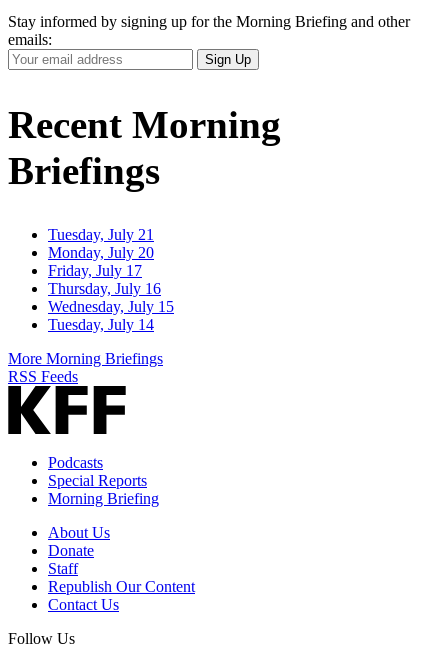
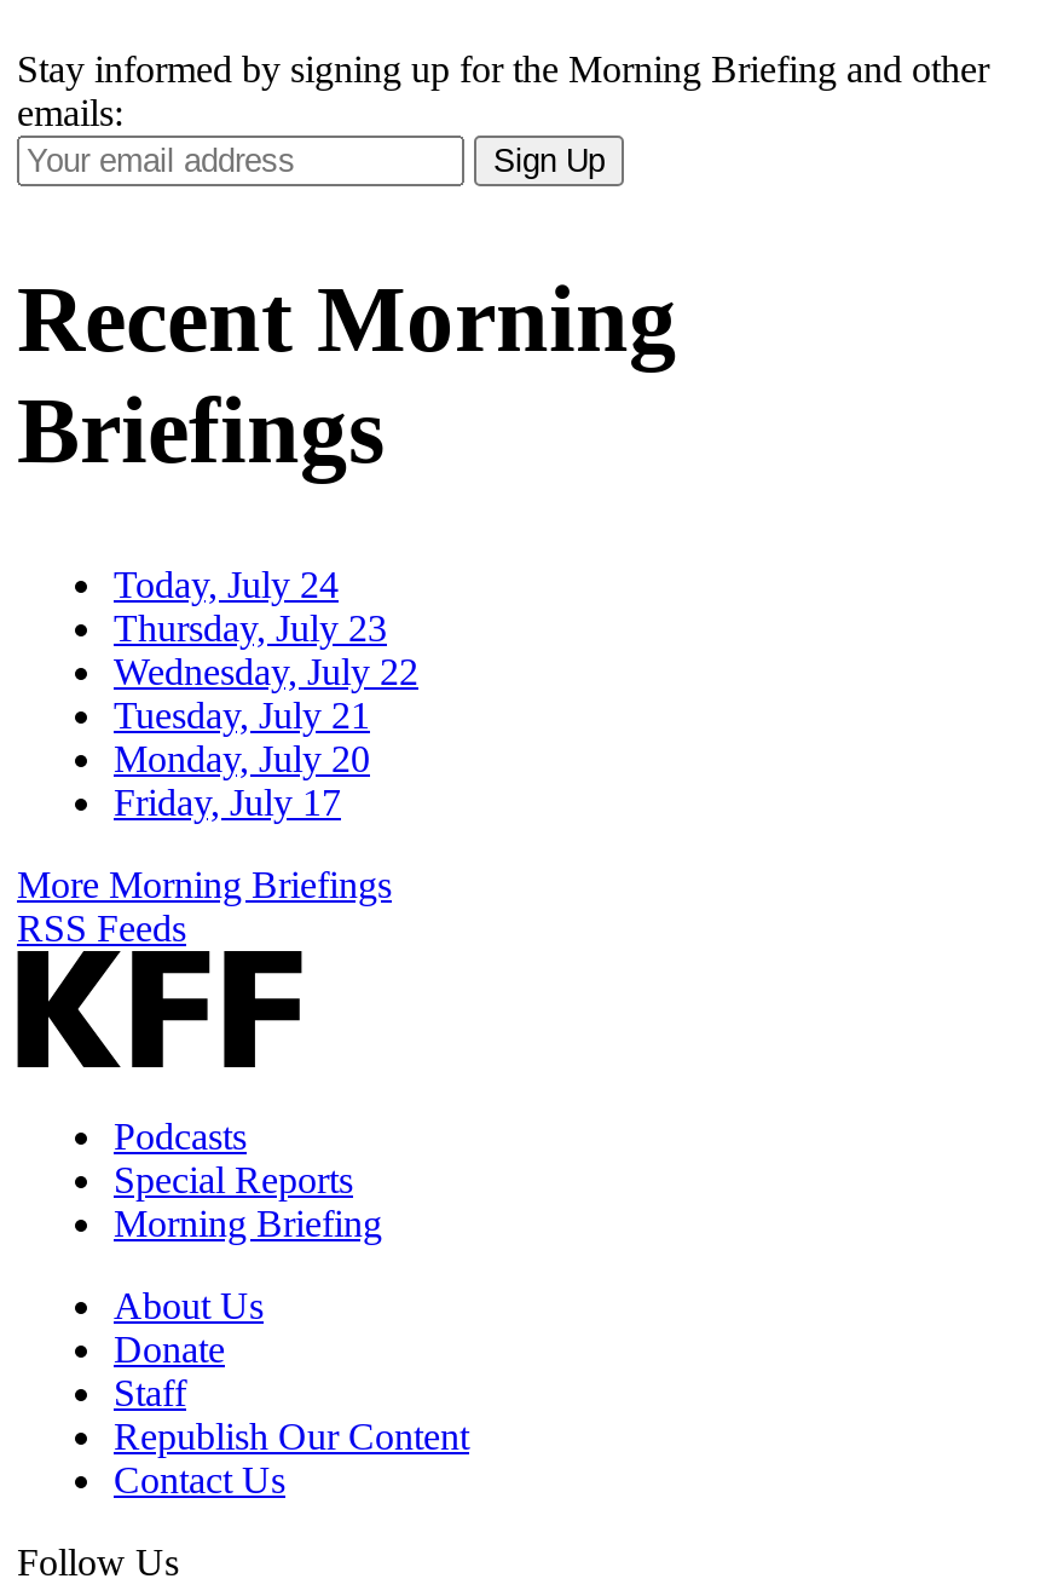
+ Today, July 24
+ Thursday, July 23
+ Wednesday, July 22

moved down: Tuesday, July 21 | Monday, July 20 | Friday, July 17

- Thursday, July 16
- Wednesday, July 15
- Tuesday, July 14
